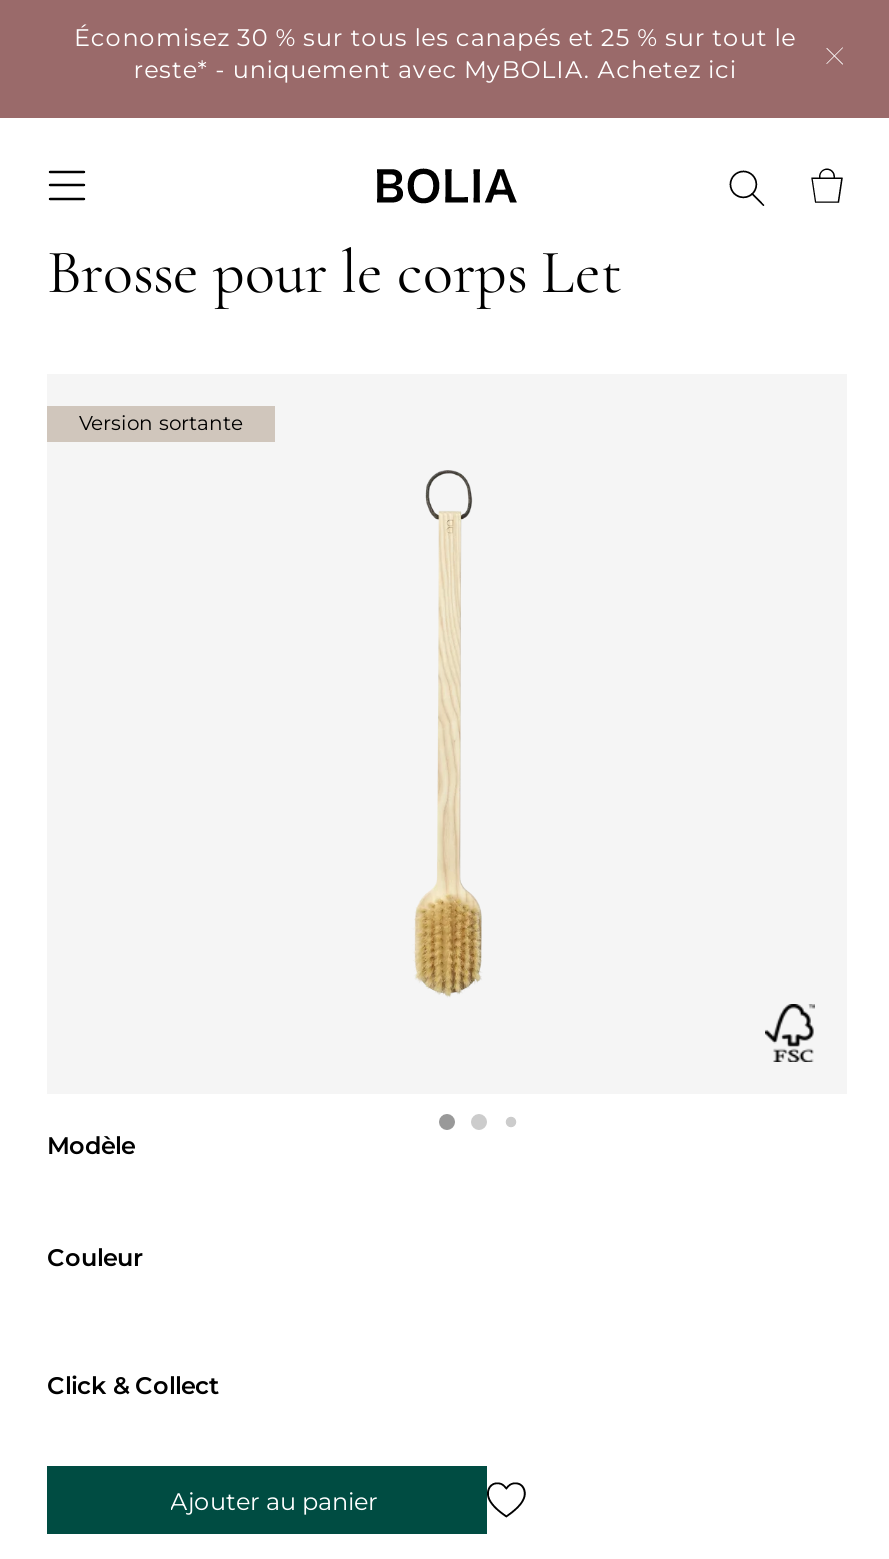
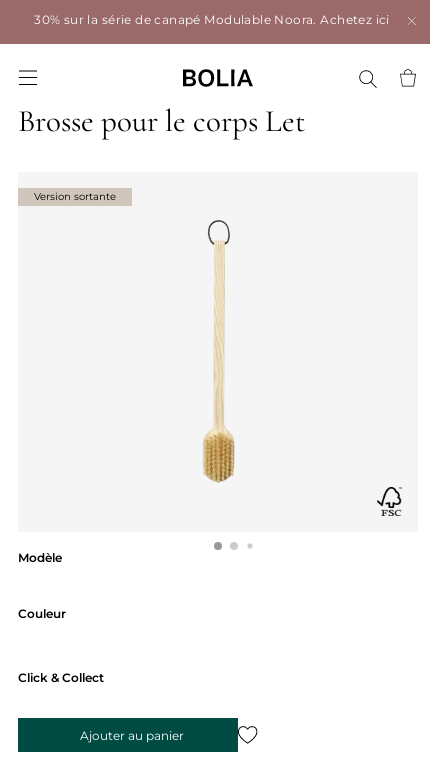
- Économisez 30 % sur tous les canapés et 25 % sur tout le
- reste* - uniquement avec MyBOLIA. Achetez ici
+ 30% sur la série de canapé Modulable Noora. Achetez ici
